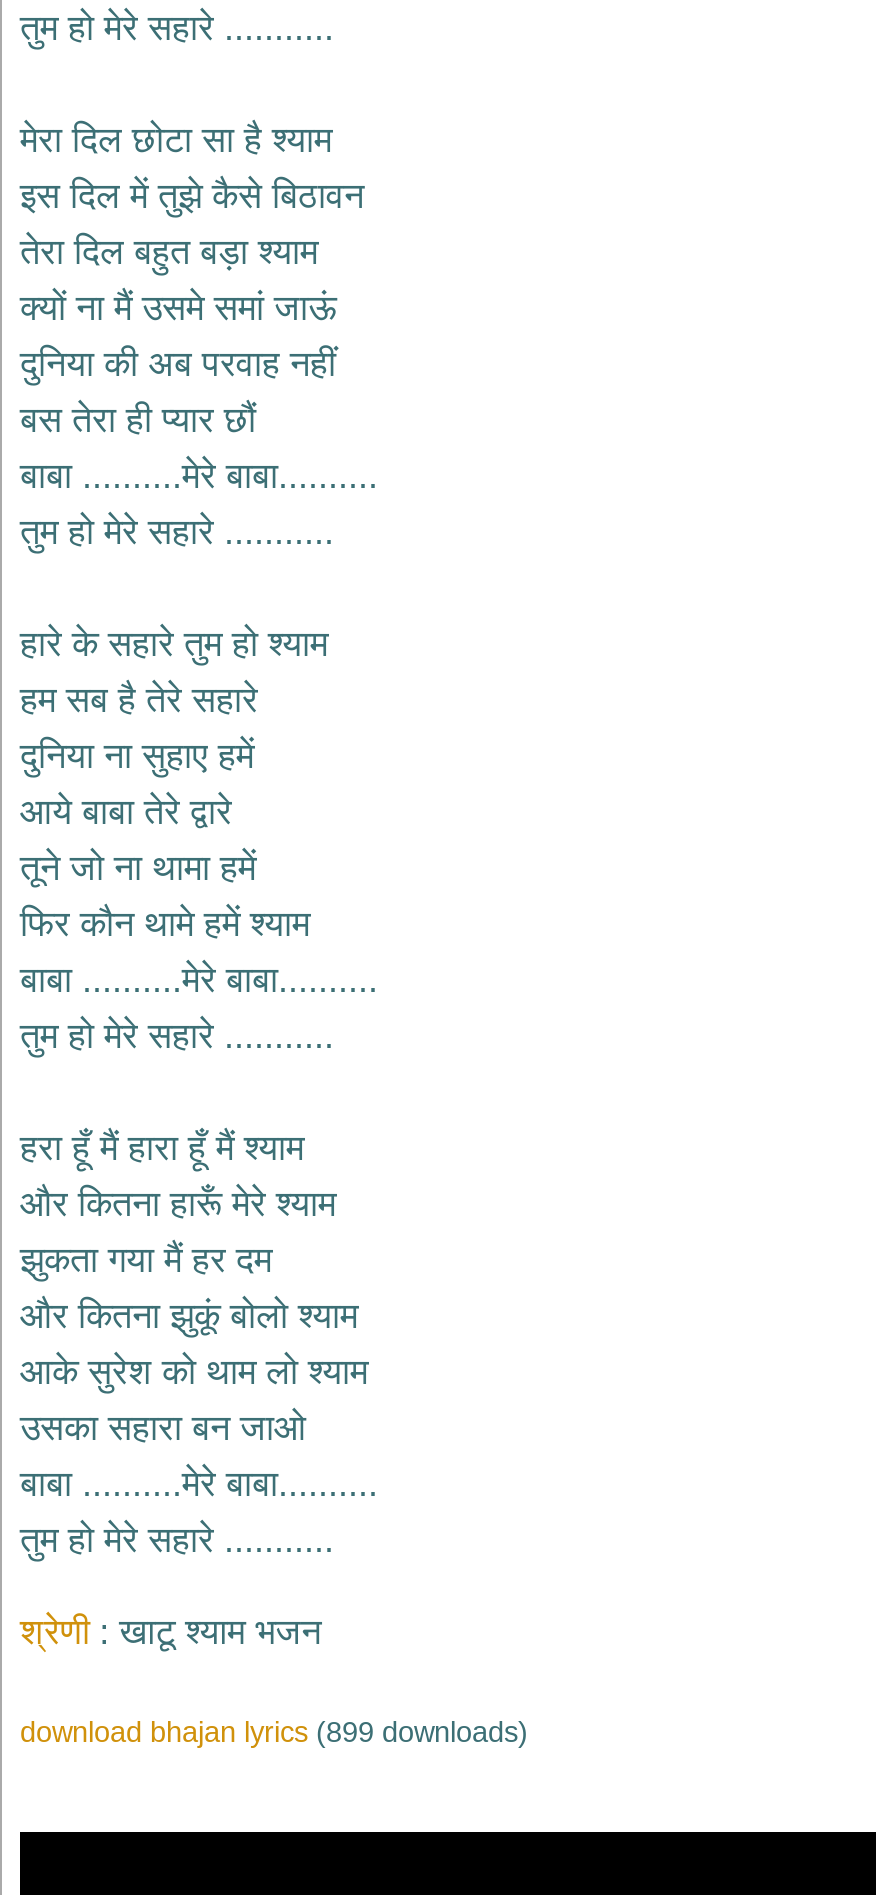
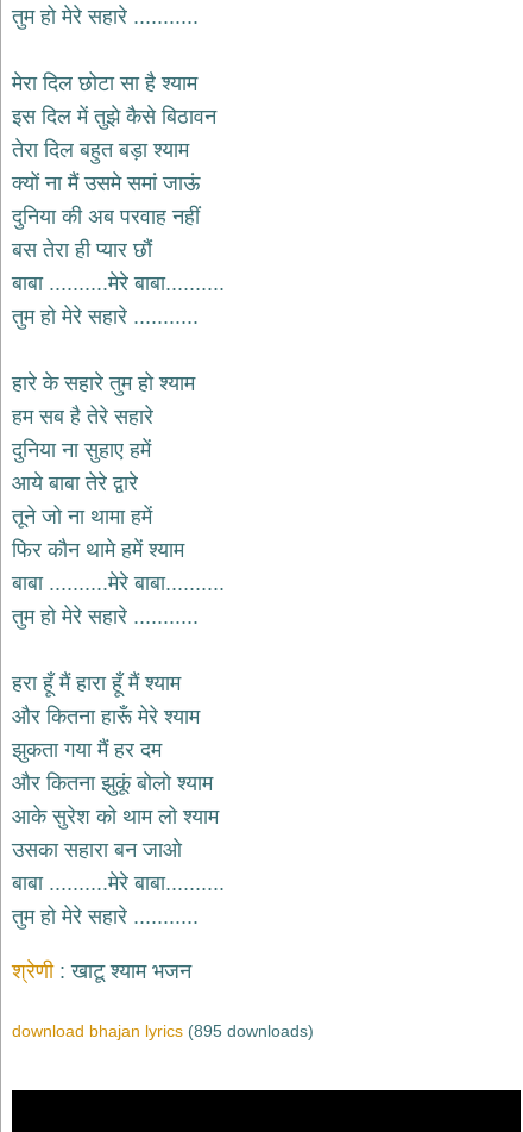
- download bhajan lyrics (899 downloads)
+ download bhajan lyrics (895 downloads)
